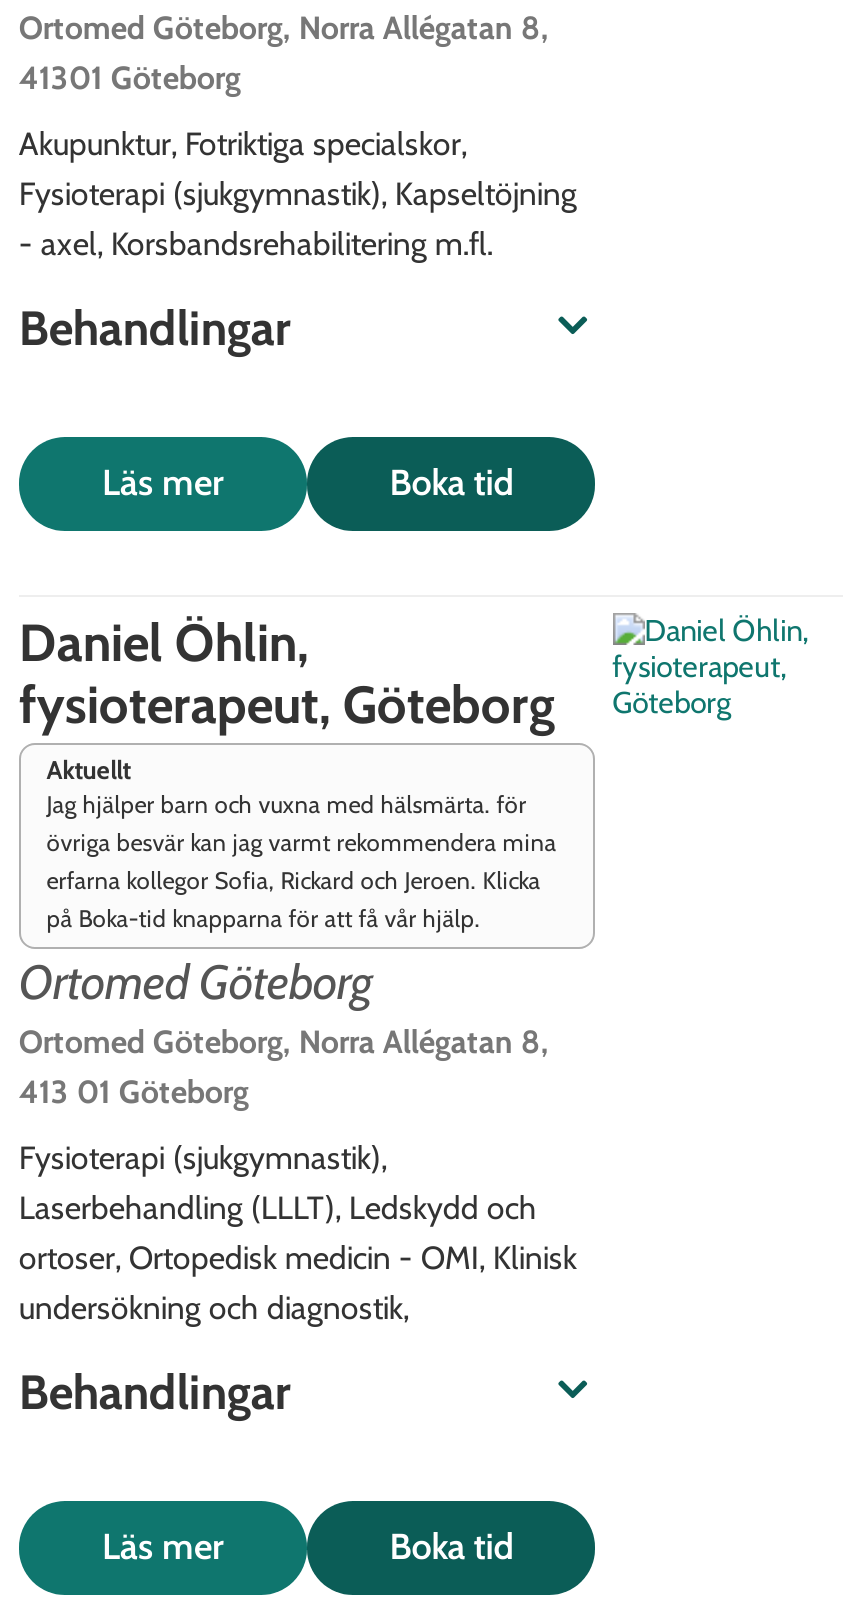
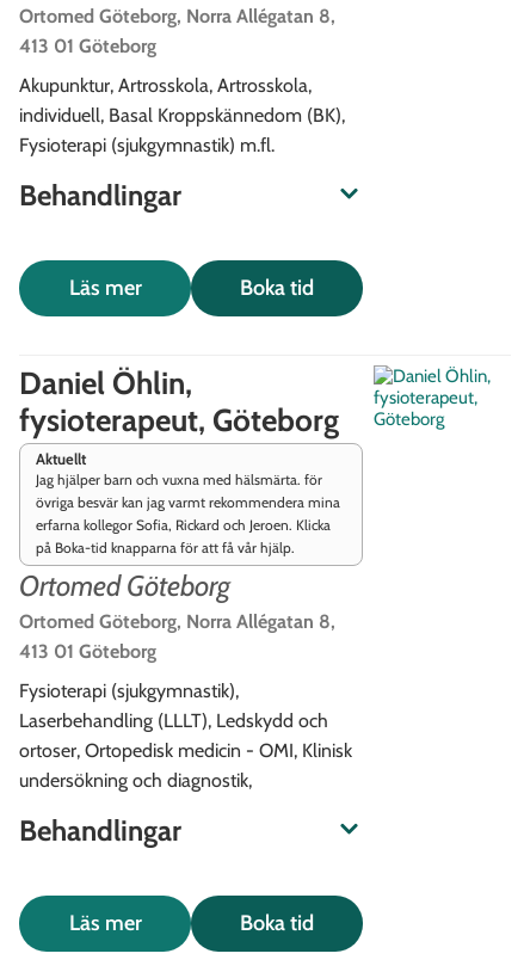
- 41301 Göteborg
+ 413 01 Göteborg

- Akupunktur, Fotriktiga specialskor,
- Fysioterapi (sjukgymnastik), Kapseltöjning
- - axel, Korsbandsrehabilitering m.fl.
+ Akupunktur, Artrosskola, Artrosskola,
+ individuell, Basal Kroppskännedom (BK),
+ Fysioterapi (sjukgymnastik) m.fl.
